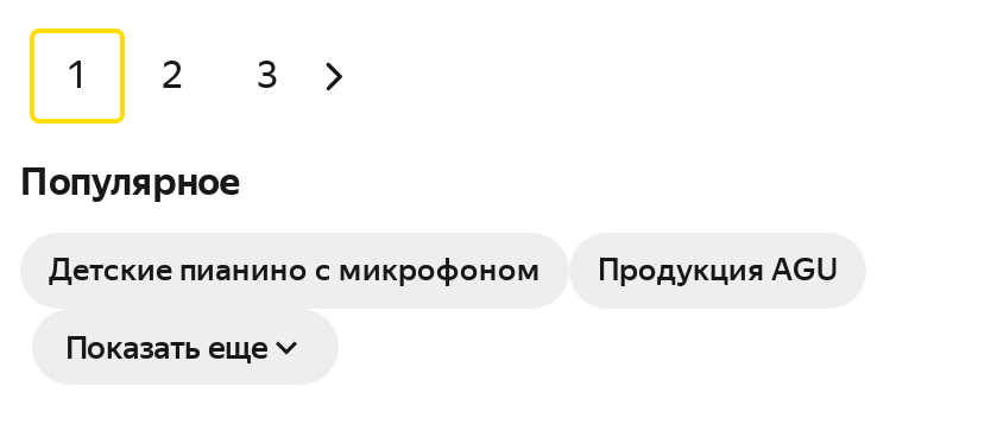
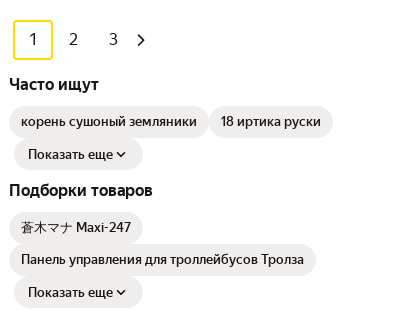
- Популярное
- Детские пианино с микрофоном
- Продукция AGU
+ Часто ищут
+ корень сушоный земляники
+ 18 иртика руски
+ Показать еще
+ Подборки товаров
+ 蒼木マナ Maxi-247
+ Панель управления для троллейбусов Тролза
